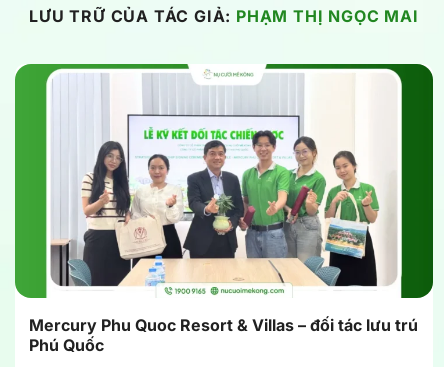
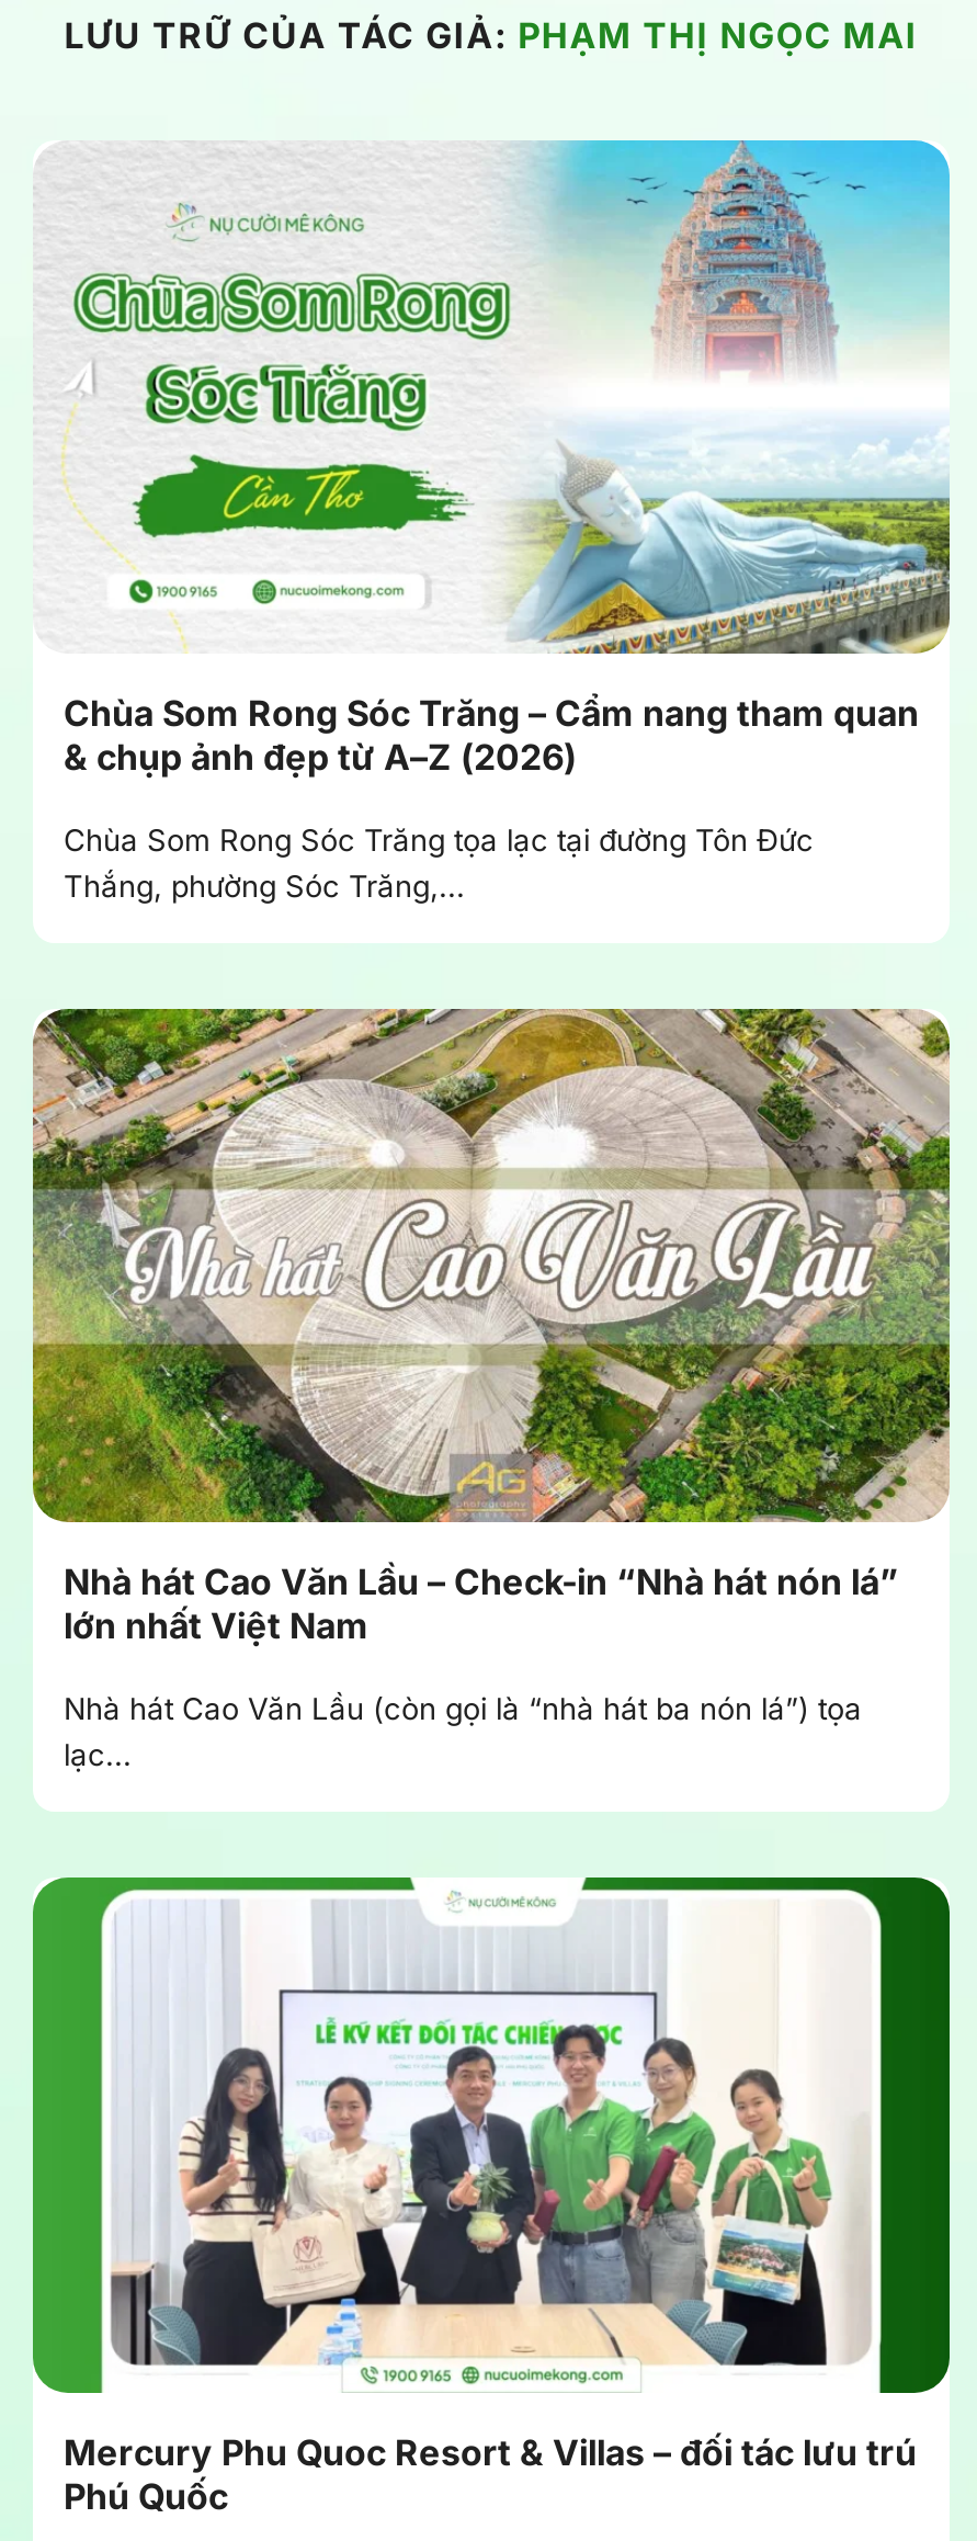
+ [image]
+ Nhà hát Cao Văn Lầu – Check-in “Nhà hát nón lá”
+ lớn nhất Việt Nam
+ Nhà hát Cao Văn Lầu (còn gọi là “nhà hát ba nón lá”) tọa
+ lạc...

+ [image]
+ Chùa Som Rong Sóc Trăng – Cẩm nang tham quan
+ & chụp ảnh đẹp từ A–Z (2026)
+ Chùa Som Rong Sóc Trăng tọa lạc tại đường Tôn Đức
+ Thắng, phường Sóc Trăng,...
